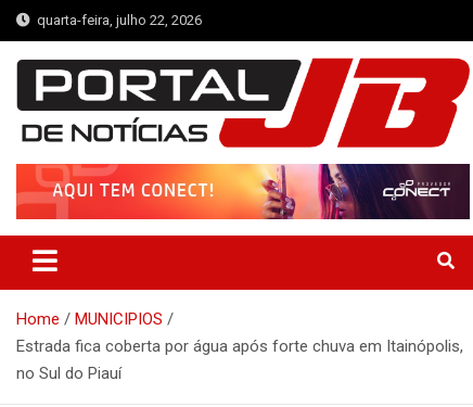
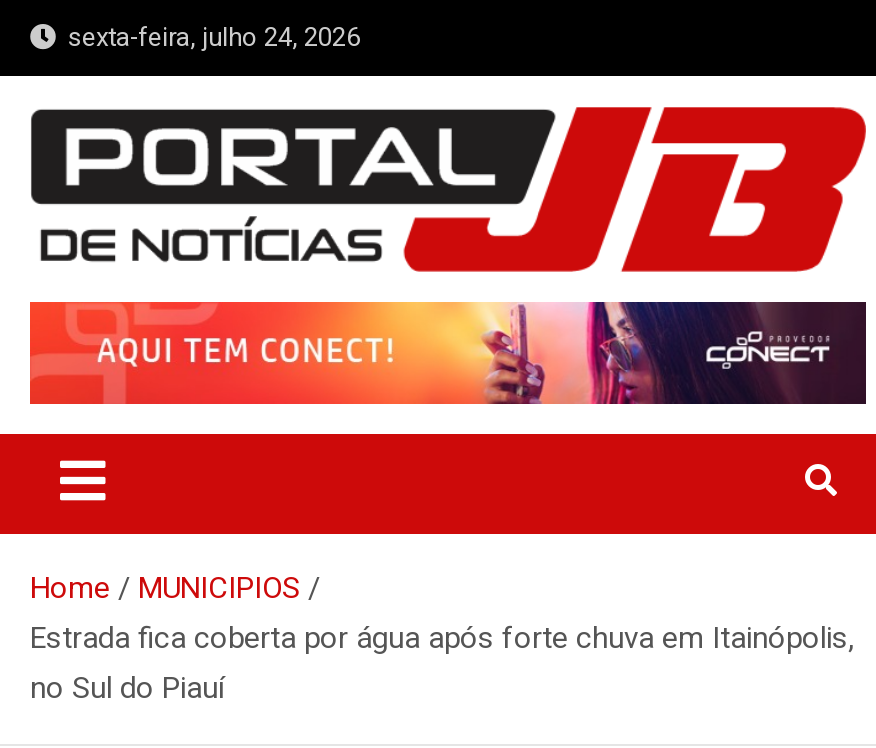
- quarta-feira, julho 22, 2026
+ sexta-feira, julho 24, 2026
